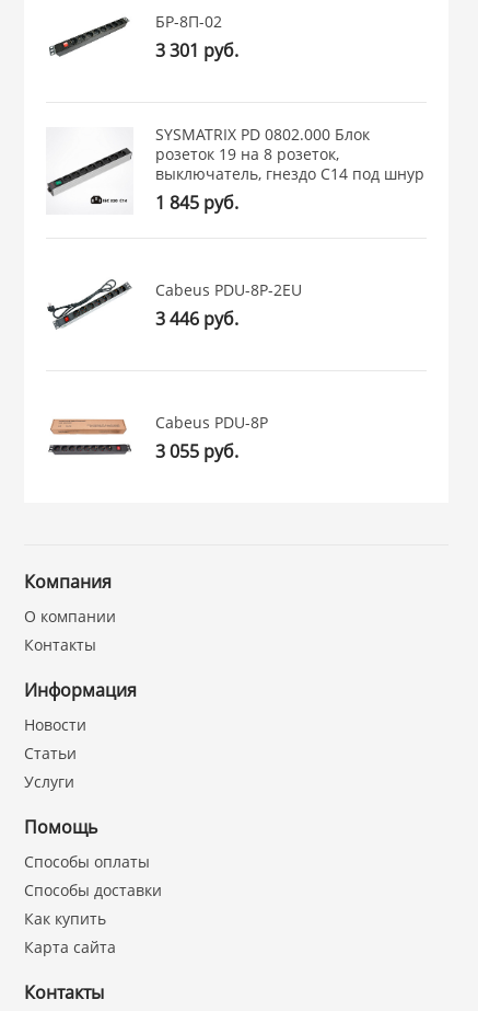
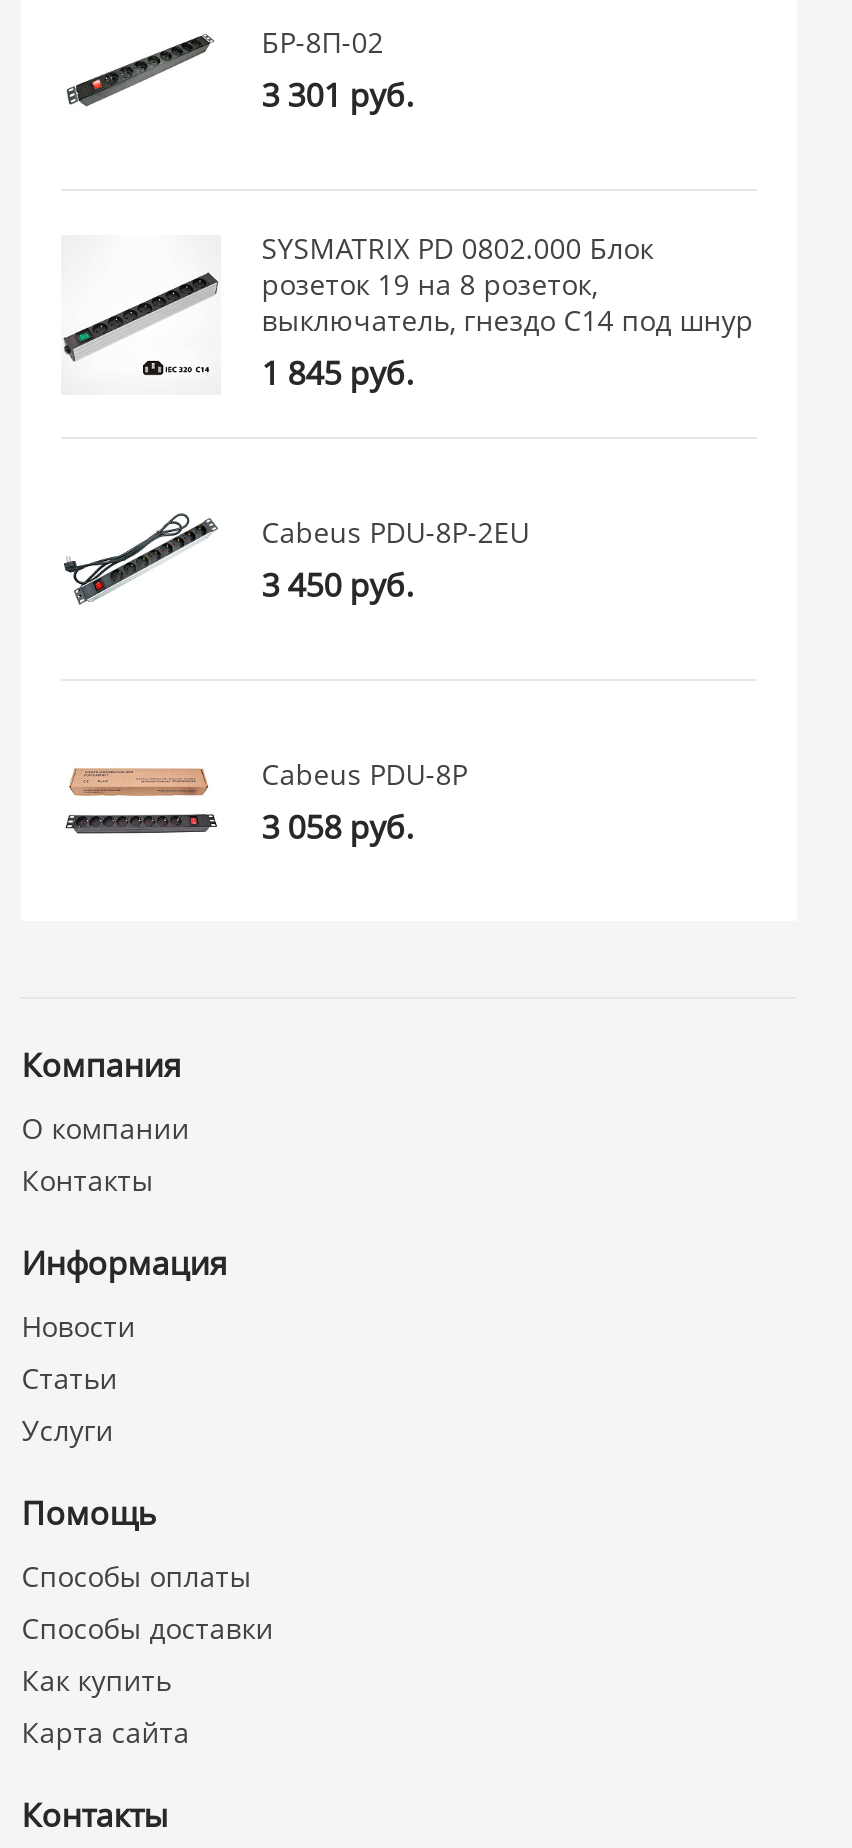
- 3 446 руб.
+ 3 450 руб.

- 3 055 руб.
+ 3 058 руб.
